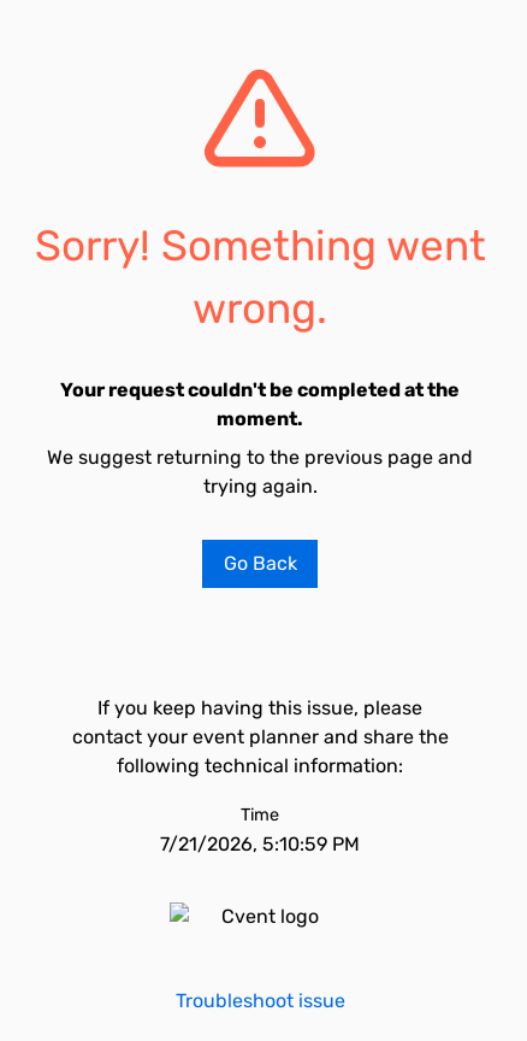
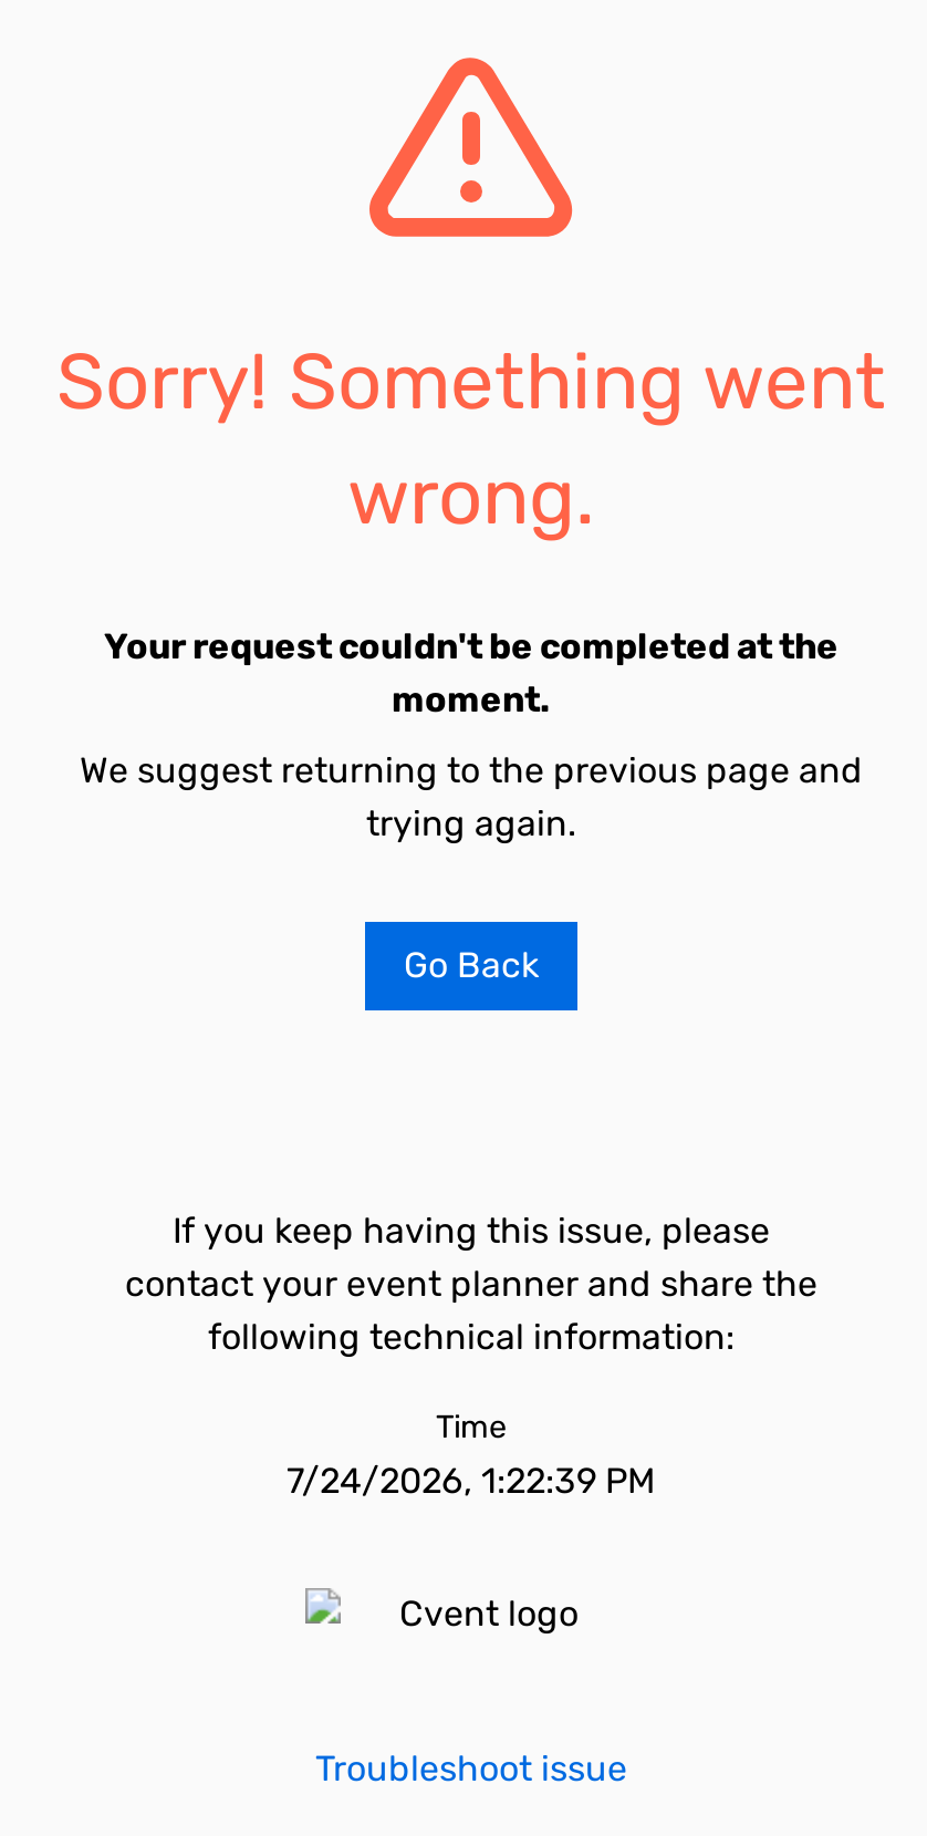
- 7/21/2026, 5:10:59 PM
+ 7/24/2026, 1:22:39 PM
